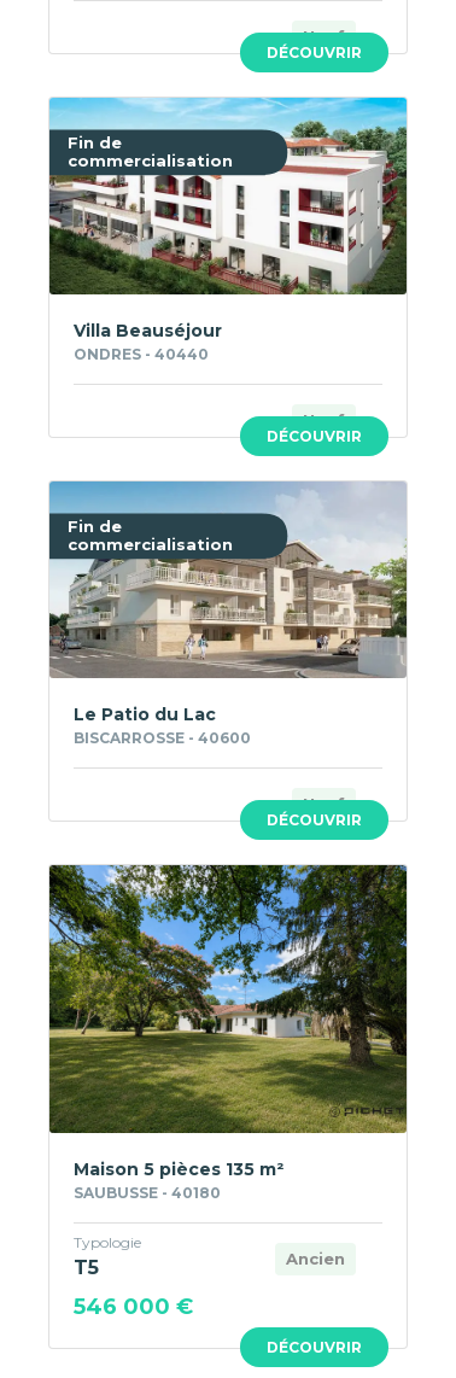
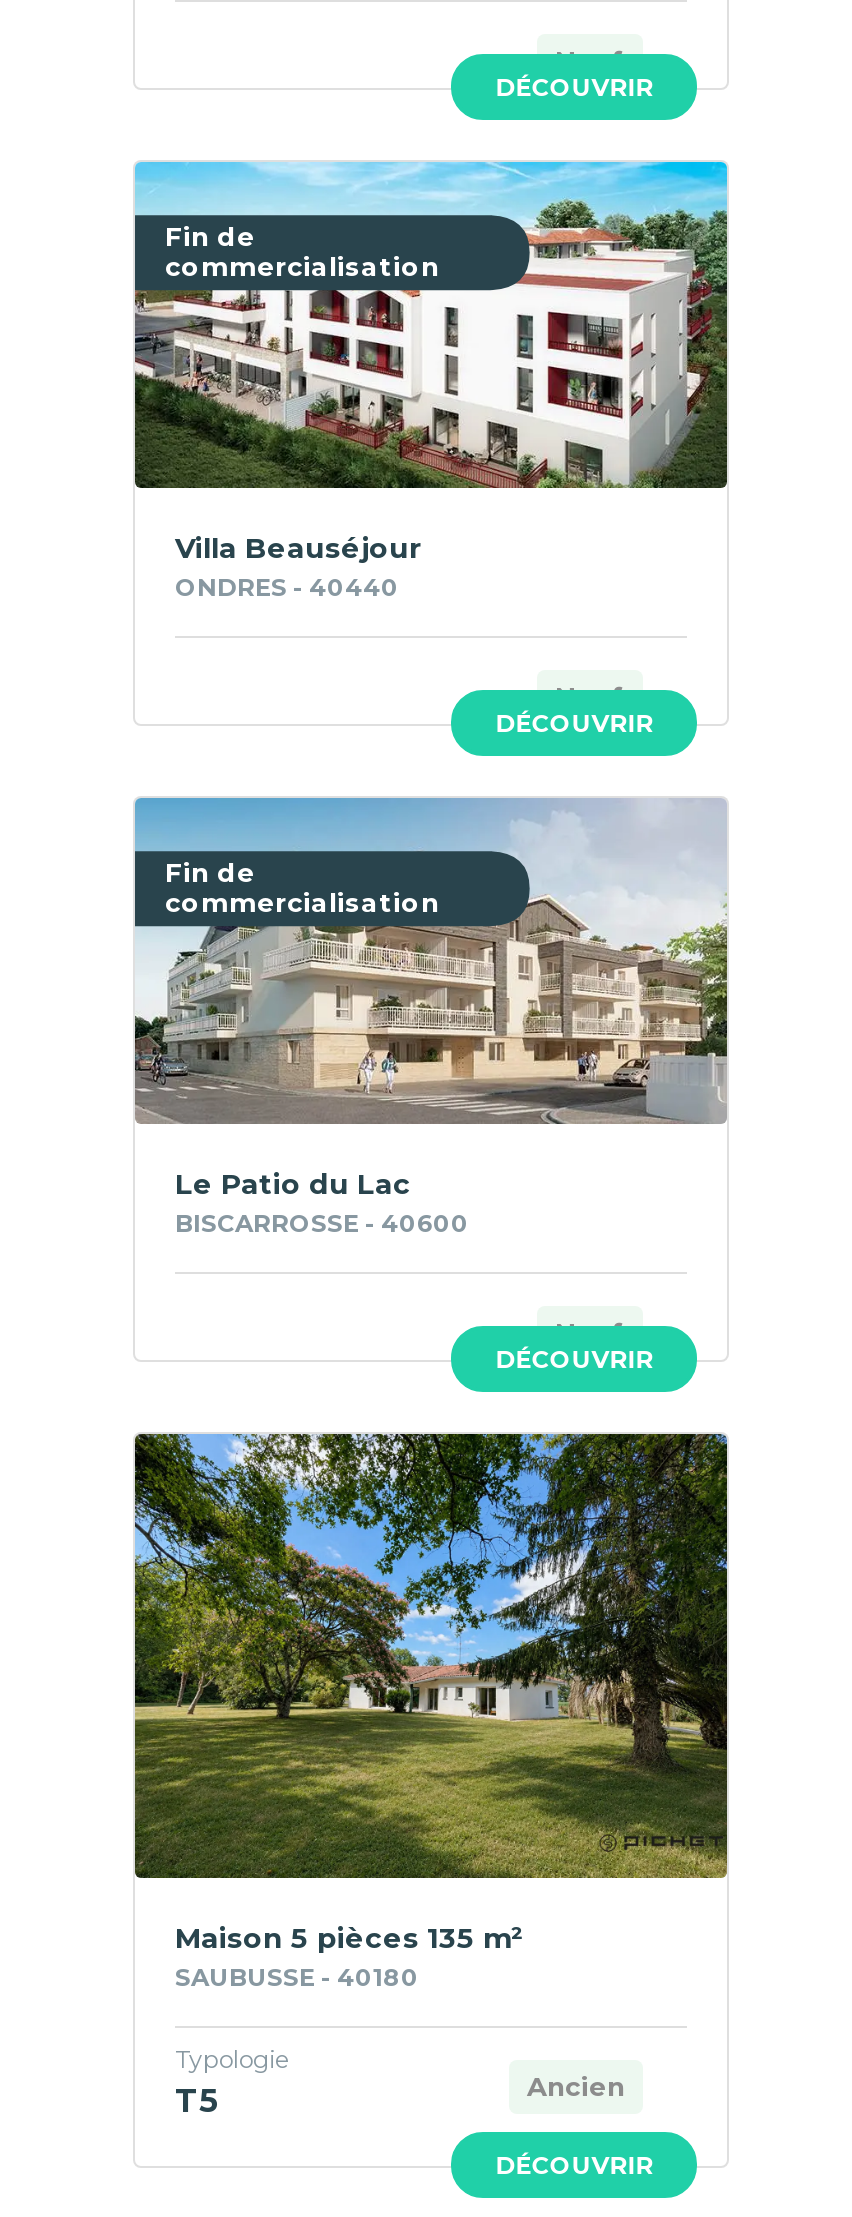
- 546 000 €
